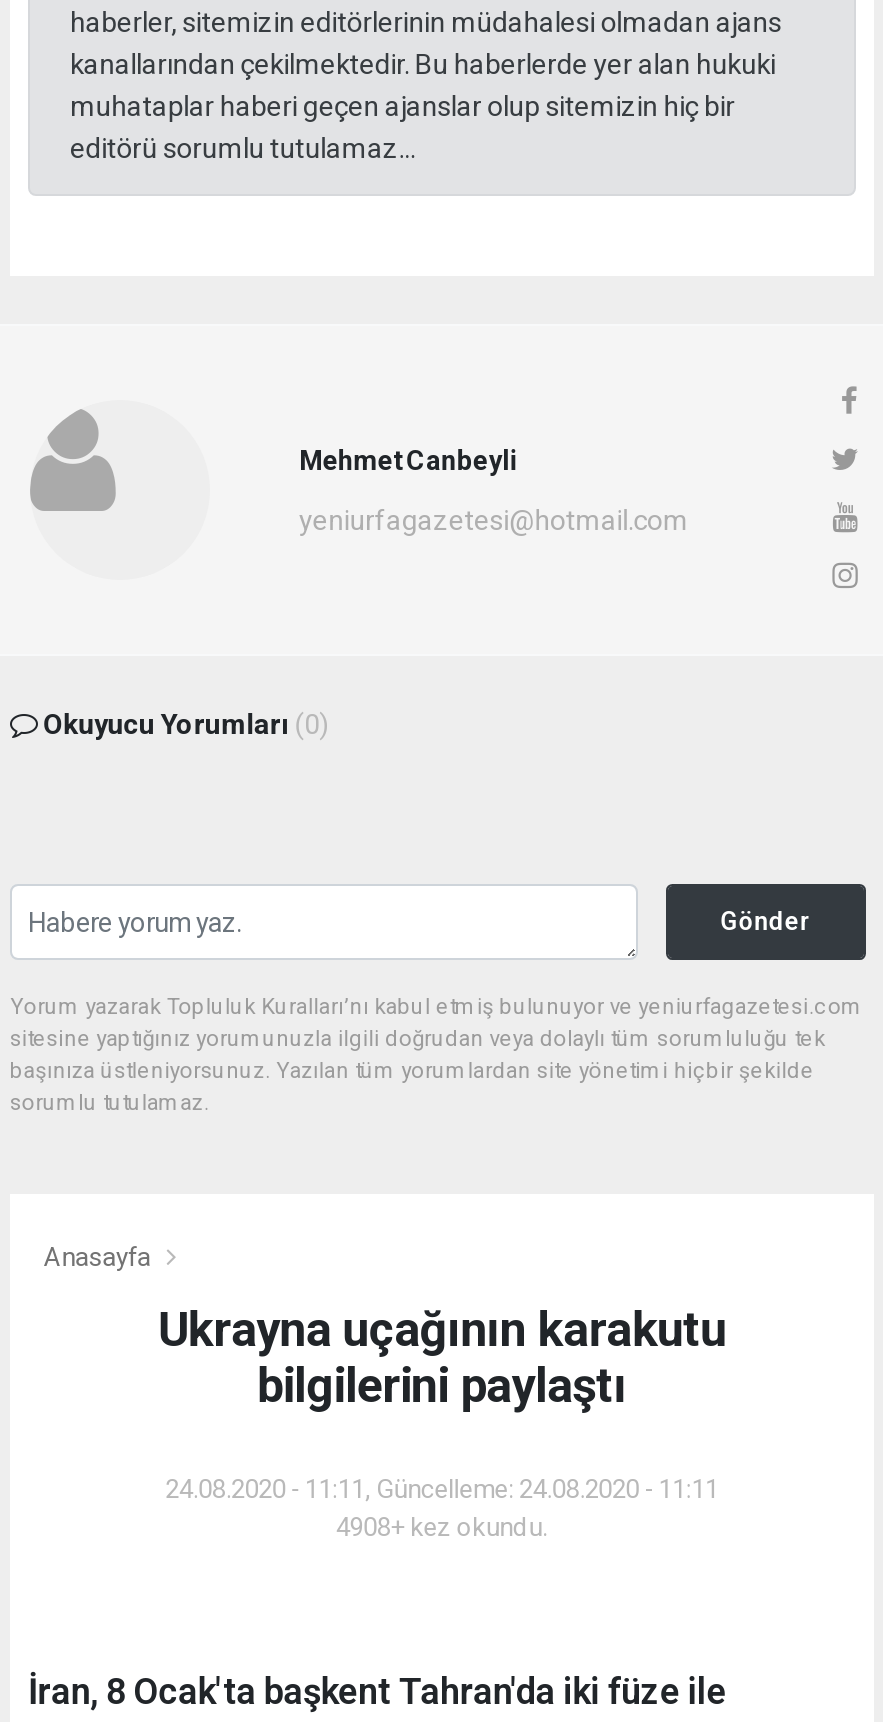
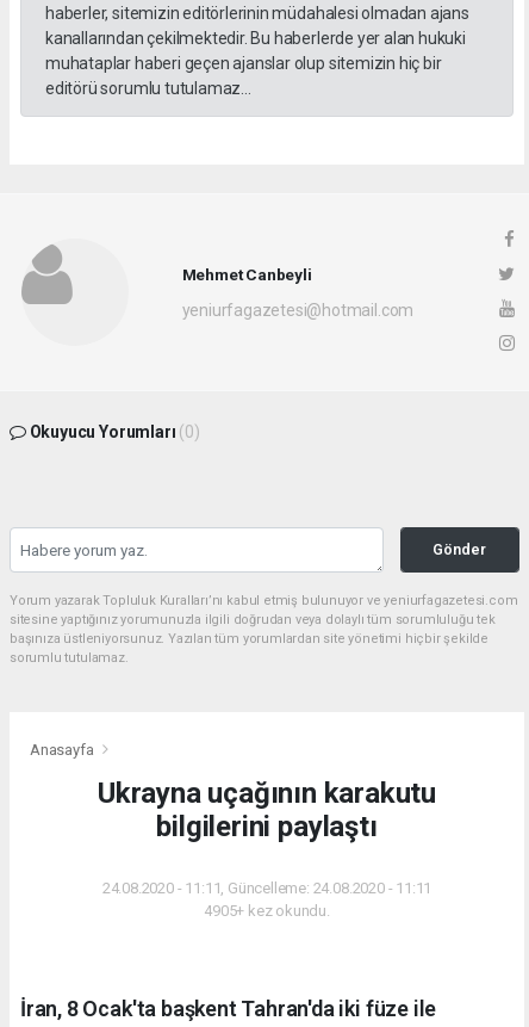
- 4908+ kez okundu.
+ 4905+ kez okundu.
